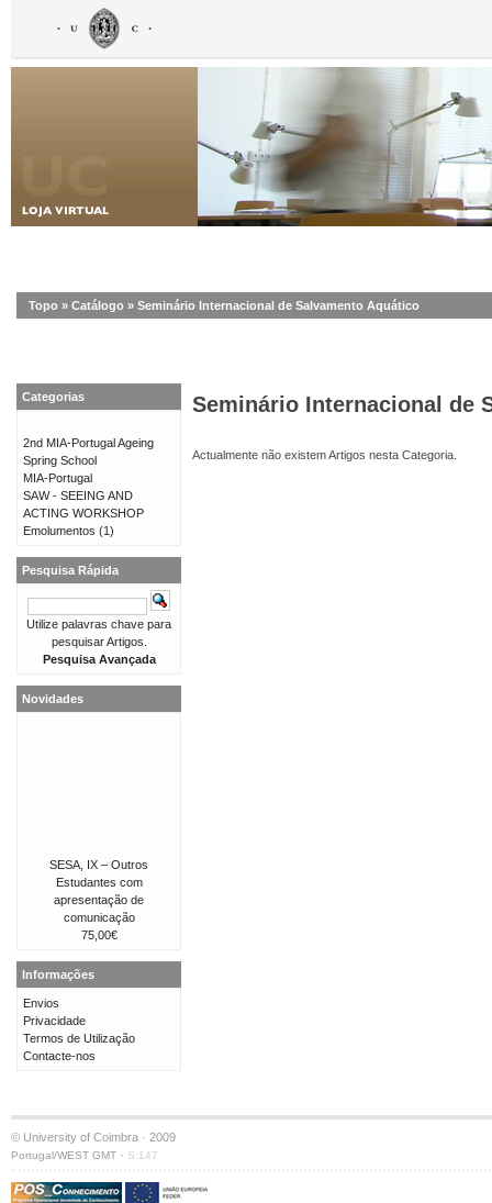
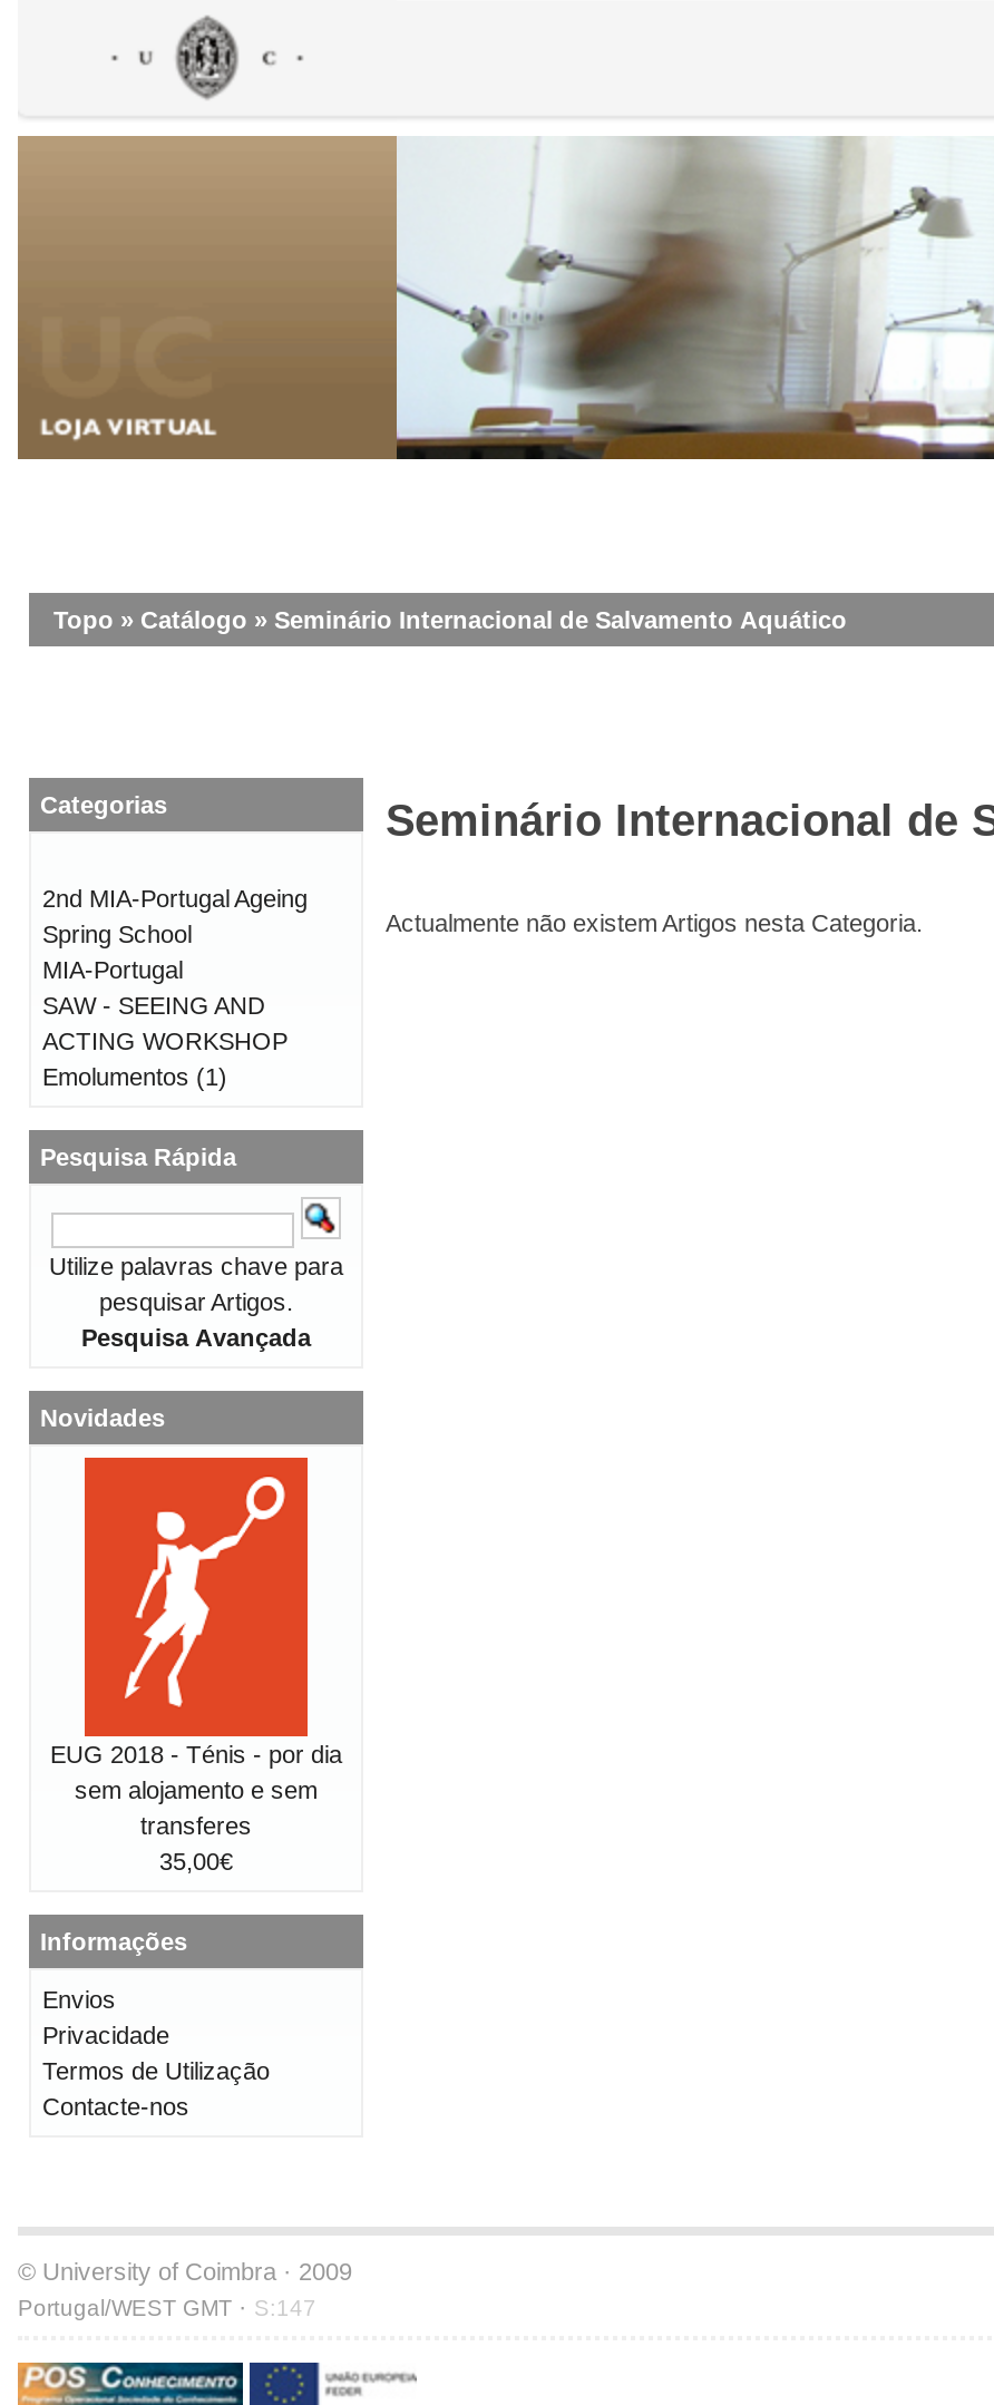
+ [image]

- SESA, IX – Outros
- Estudantes com
- apresentação de
- comunicação
- 75,00€
+ EUG 2018 - Ténis - por dia
+ sem alojamento e sem
+ transferes
+ 35,00€
